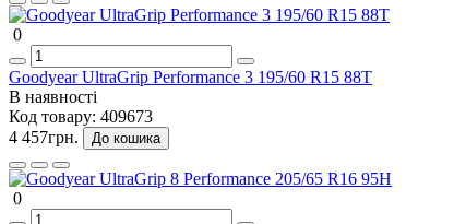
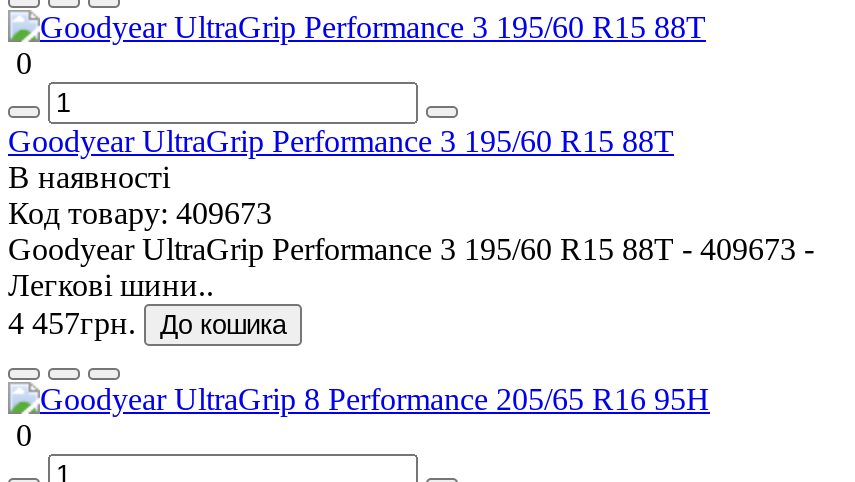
+ Goodyear UltraGrip Performance 3 195/60 R15 88T - 409673 -
+ Легкові шини..
